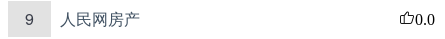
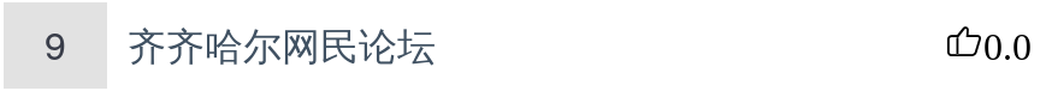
- 人民网房产
+ 齐齐哈尔网民论坛
